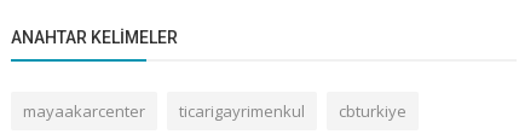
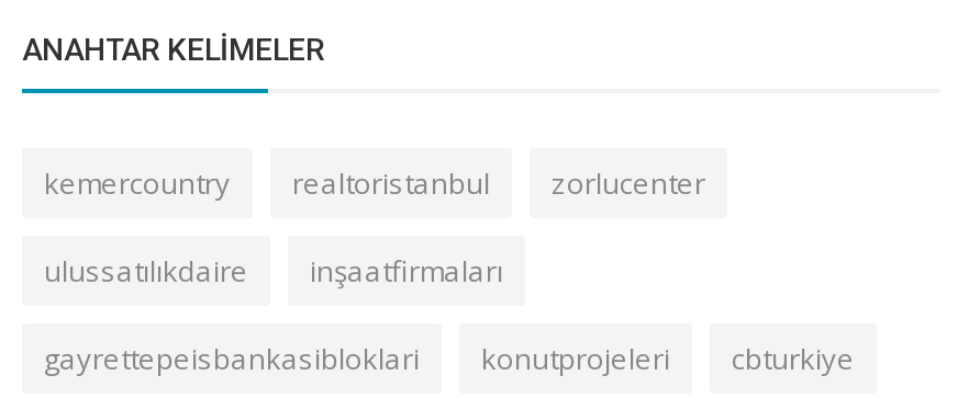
- mayaakarcenter
- ticarigayrimenkul
+ kemercountry
+ realtoristanbul
+ zorlucenter
+ ulussatılıkdaire
+ inşaatfirmaları
+ gayrettepeisbankasibloklari
+ konutprojeleri
